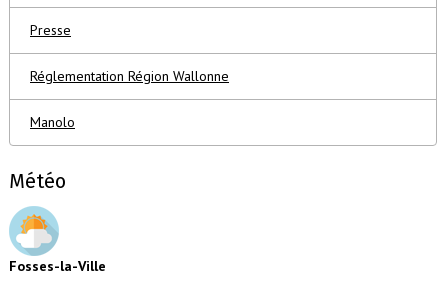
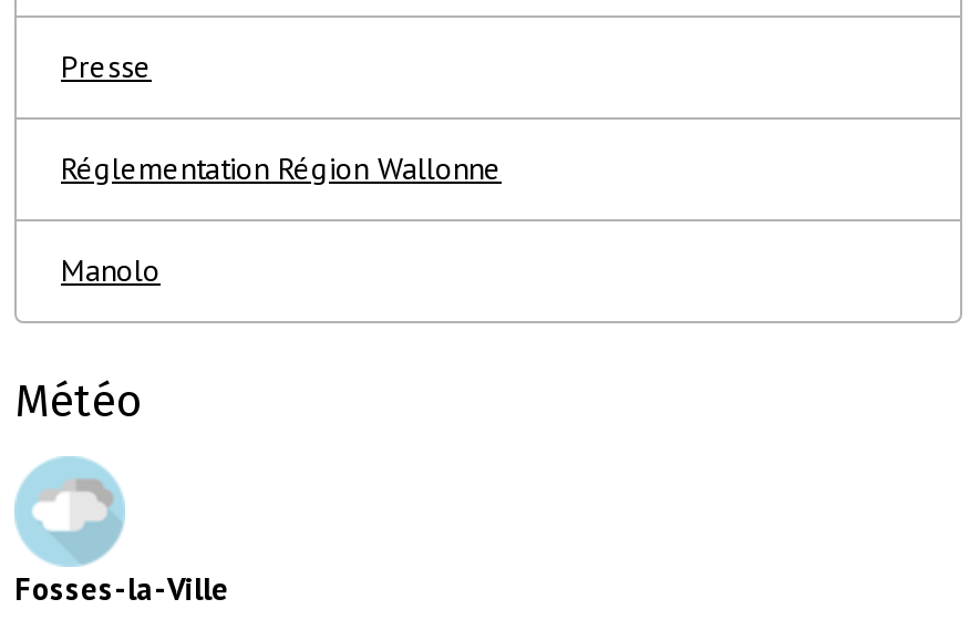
- [image]
+ [image]
